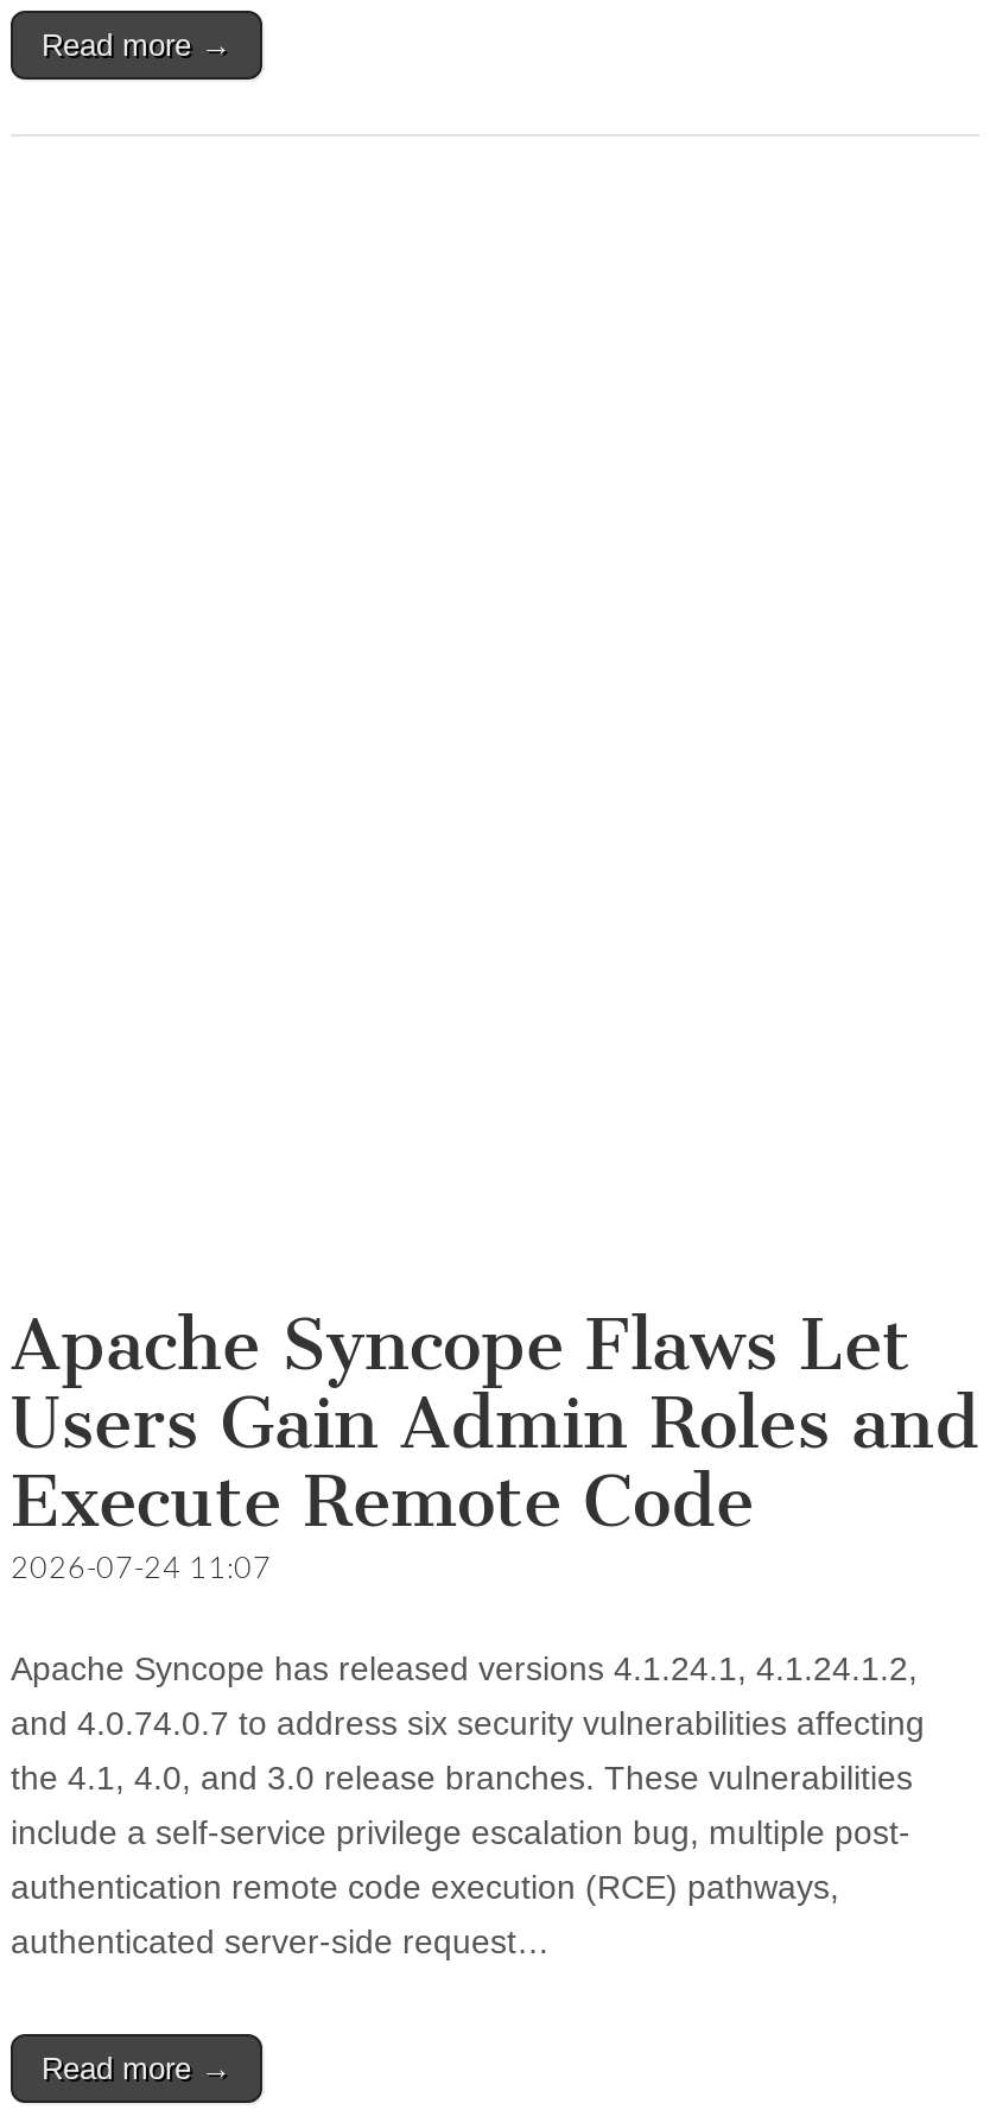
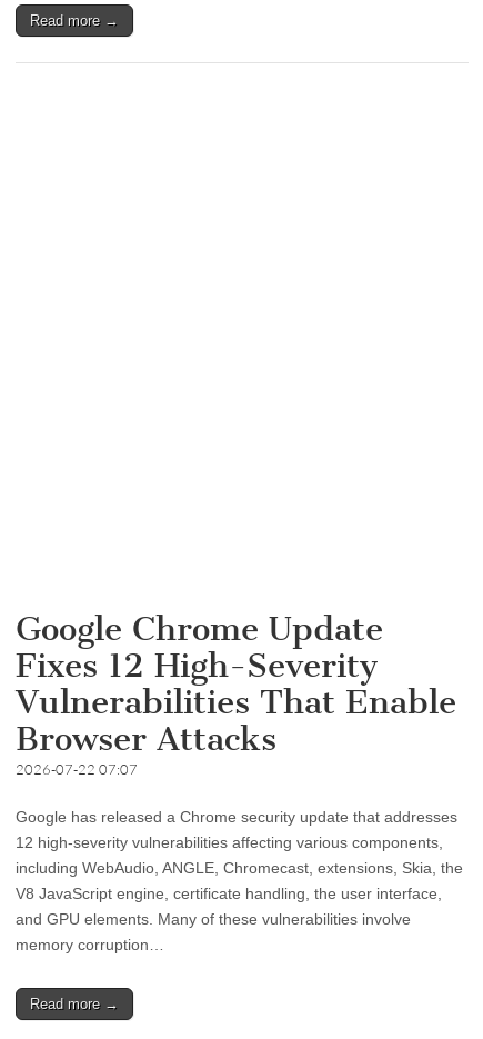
- Apache Syncope Flaws Let
- Users Gain Admin Roles and
- Execute Remote Code
- 2026-07-24 11:07
+ Google Chrome Update
+ Fixes 12 High-Severity
+ Vulnerabilities That Enable
+ Browser Attacks
+ 2026-07-22 07:07

- Apache Syncope has released versions 4.1.24.1, 4.1.24.1.2,
- and 4.0.74.0.7 to address six security vulnerabilities affecting
- the 4.1, 4.0, and 3.0 release branches. These vulnerabilities
- include a self-service privilege escalation bug, multiple post-
- authentication remote code execution (RCE) pathways,
- authenticated server-side request…
+ Google has released a Chrome security update that addresses
+ 12 high-severity vulnerabilities affecting various components,
+ including WebAudio, ANGLE, Chromecast, extensions, Skia, the
+ V8 JavaScript engine, certificate handling, the user interface,
+ and GPU elements. Many of these vulnerabilities involve
+ memory corruption…
